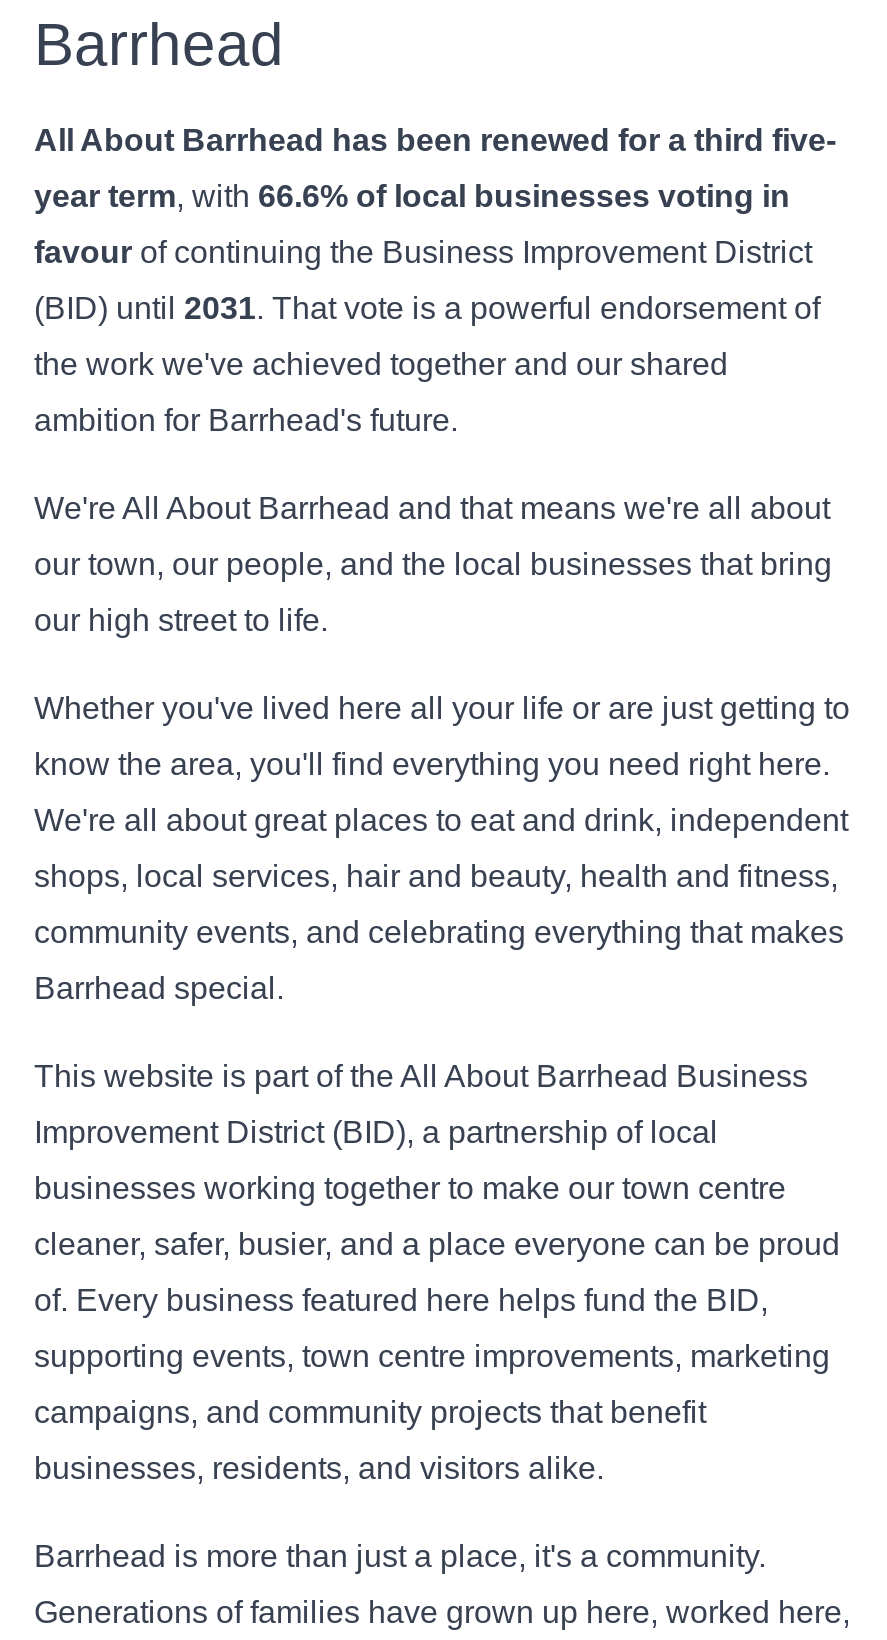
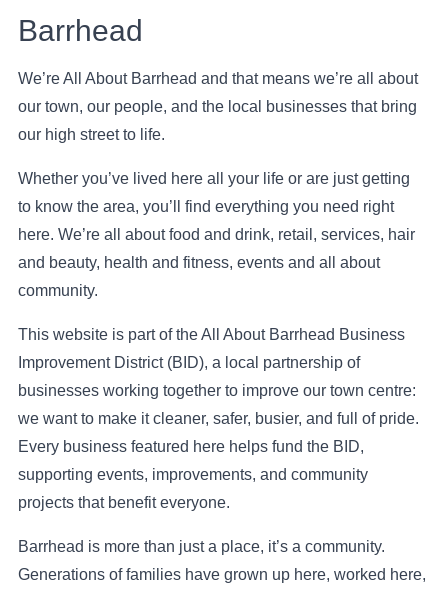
- All About Barrhead has been renewed for a third five-
- year term, with 66.6% of local businesses voting in
- favour of continuing the Business Improvement District
- (BID) until 2031. That vote is a powerful endorsement of
- the work we've achieved together and our shared
- ambition for Barrhead's future.
- We're All About Barrhead and that means we're all about
+ We’re All About Barrhead and that means we’re all about

- Whether you've lived here all your life or are just getting to
- know the area, you'll find everything you need right here.
- We're all about great places to eat and drink, independent
- shops, local services, hair and beauty, health and fitness,
- community events, and celebrating everything that makes
- Barrhead special.
+ Whether you’ve lived here all your life or are just getting
+ to know the area, you’ll find everything you need right
+ here. We’re all about food and drink, retail, services, hair
+ and beauty, health and fitness, events and all about
+ community.

- Improvement District (BID), a partnership of local
- businesses working together to make our town centre
- cleaner, safer, busier, and a place everyone can be proud
- of. Every business featured here helps fund the BID,
- supporting events, town centre improvements, marketing
- campaigns, and community projects that benefit
- businesses, residents, and visitors alike.
- Barrhead is more than just a place, it's a community.
+ Improvement District (BID), a local partnership of
+ businesses working together to improve our town centre:
+ we want to make it cleaner, safer, busier, and full of pride.
+ Every business featured here helps fund the BID,
+ supporting events, improvements, and community
+ projects that benefit everyone.
+ Barrhead is more than just a place, it’s a community.
